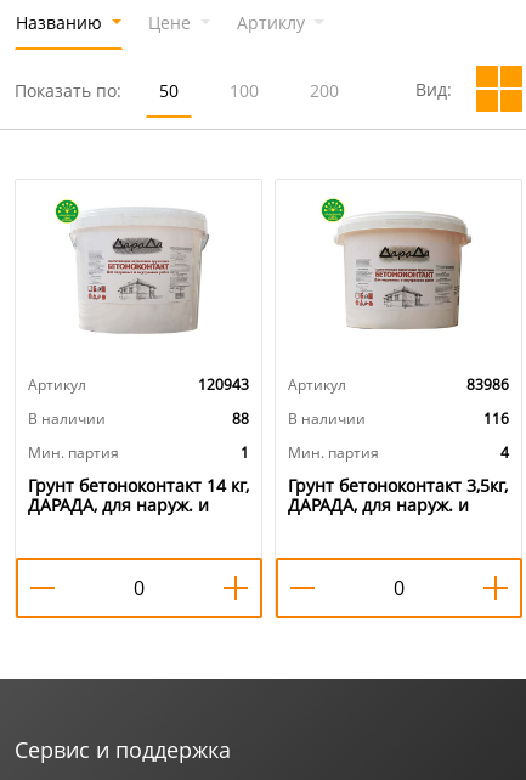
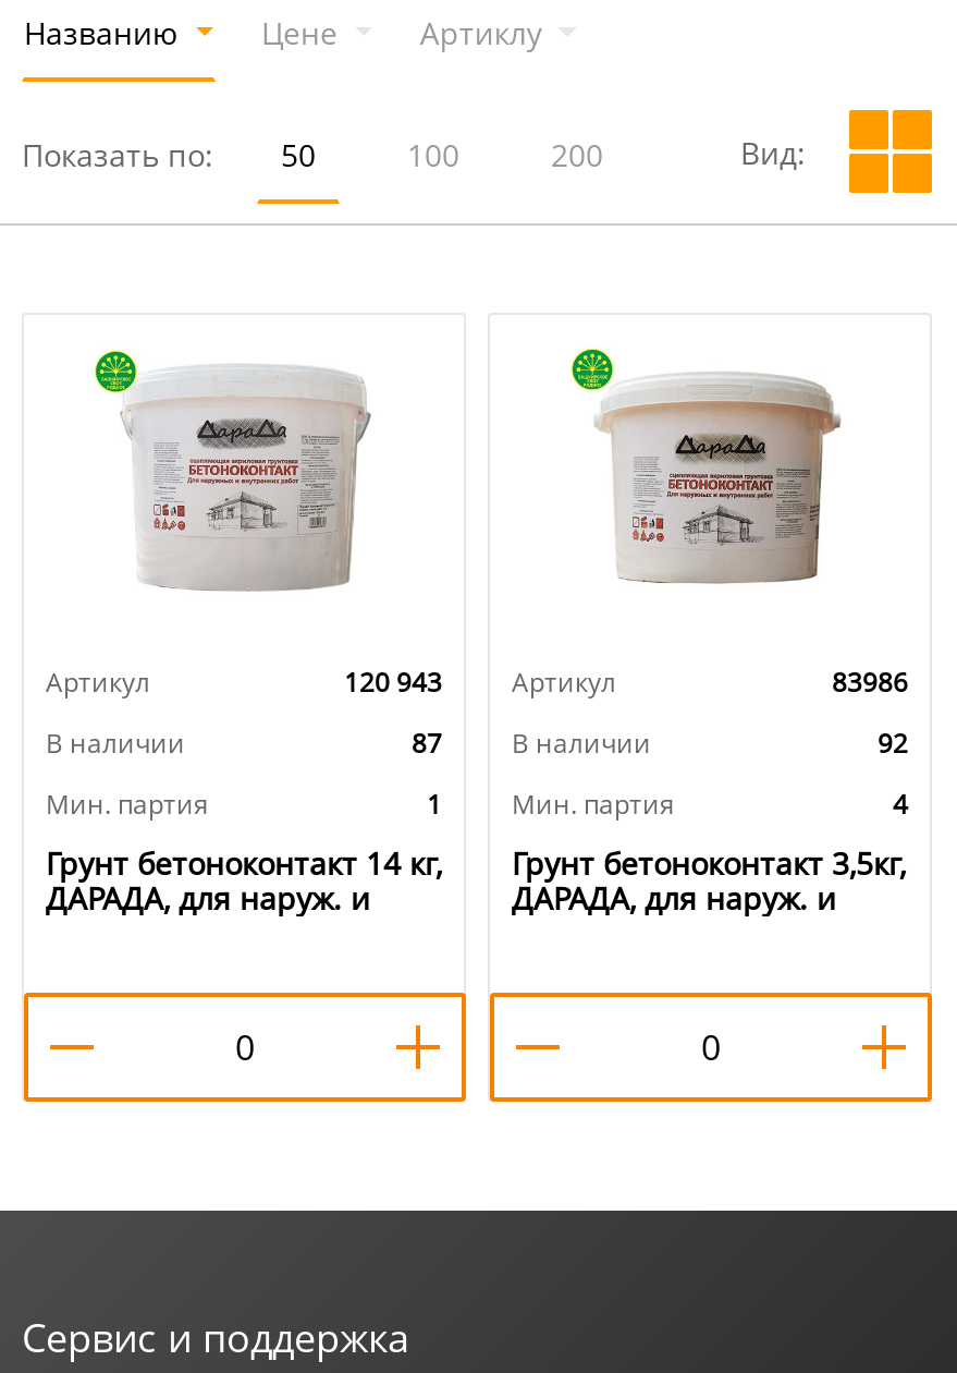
- 120943 Артикул
+ 120 943 Артикул

- 88 В наличии
+ 87 В наличии

- 116
+ 92
